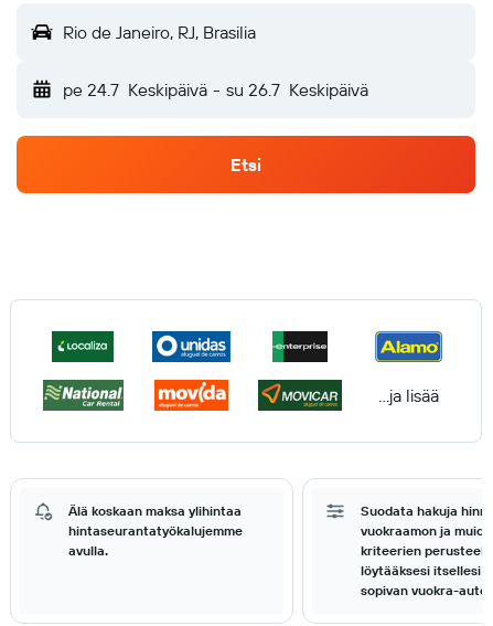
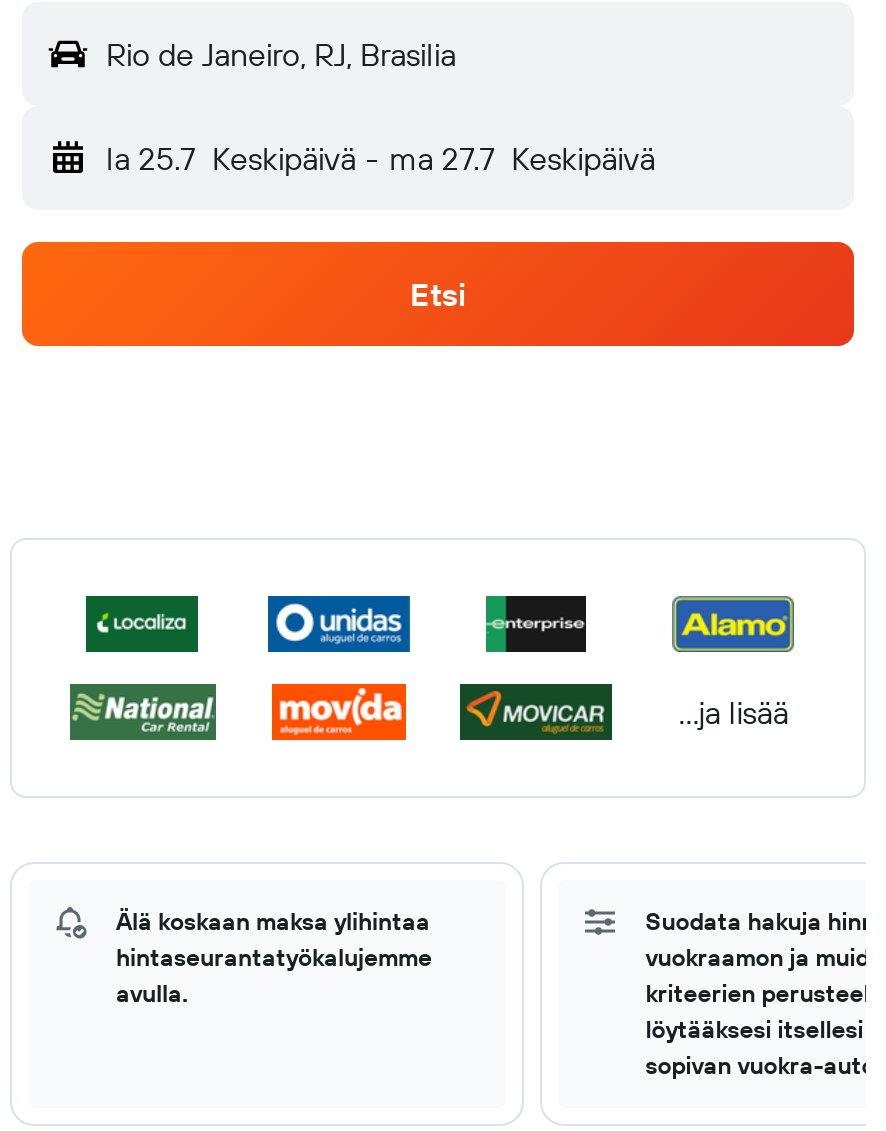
- pe 24.7 Keskipäivä - su 26.7 Keskipäivä
+ la 25.7 Keskipäivä - ma 27.7 Keskipäivä
